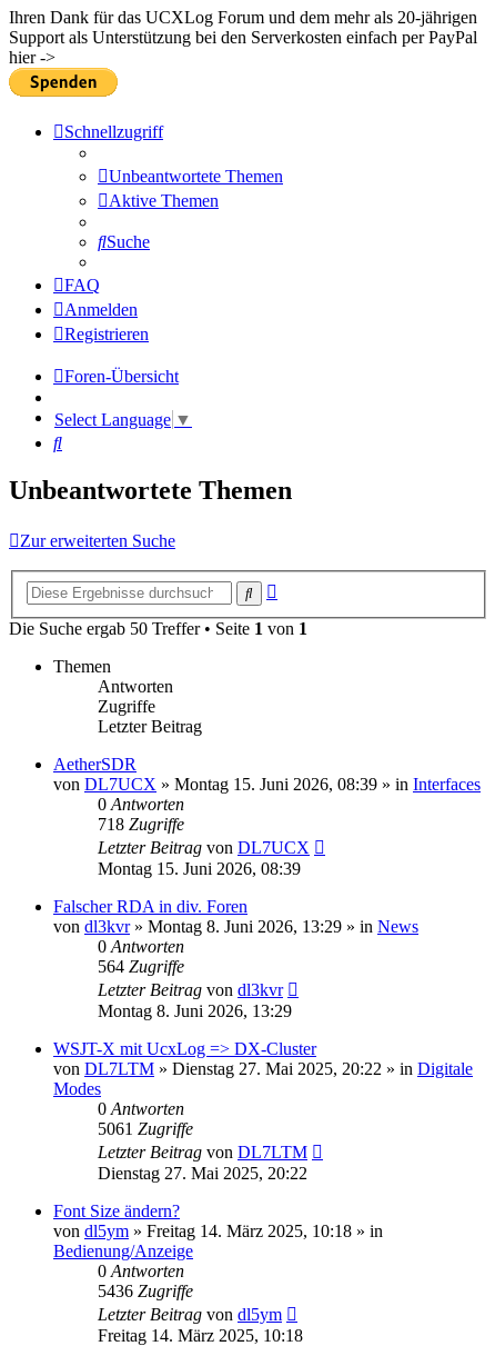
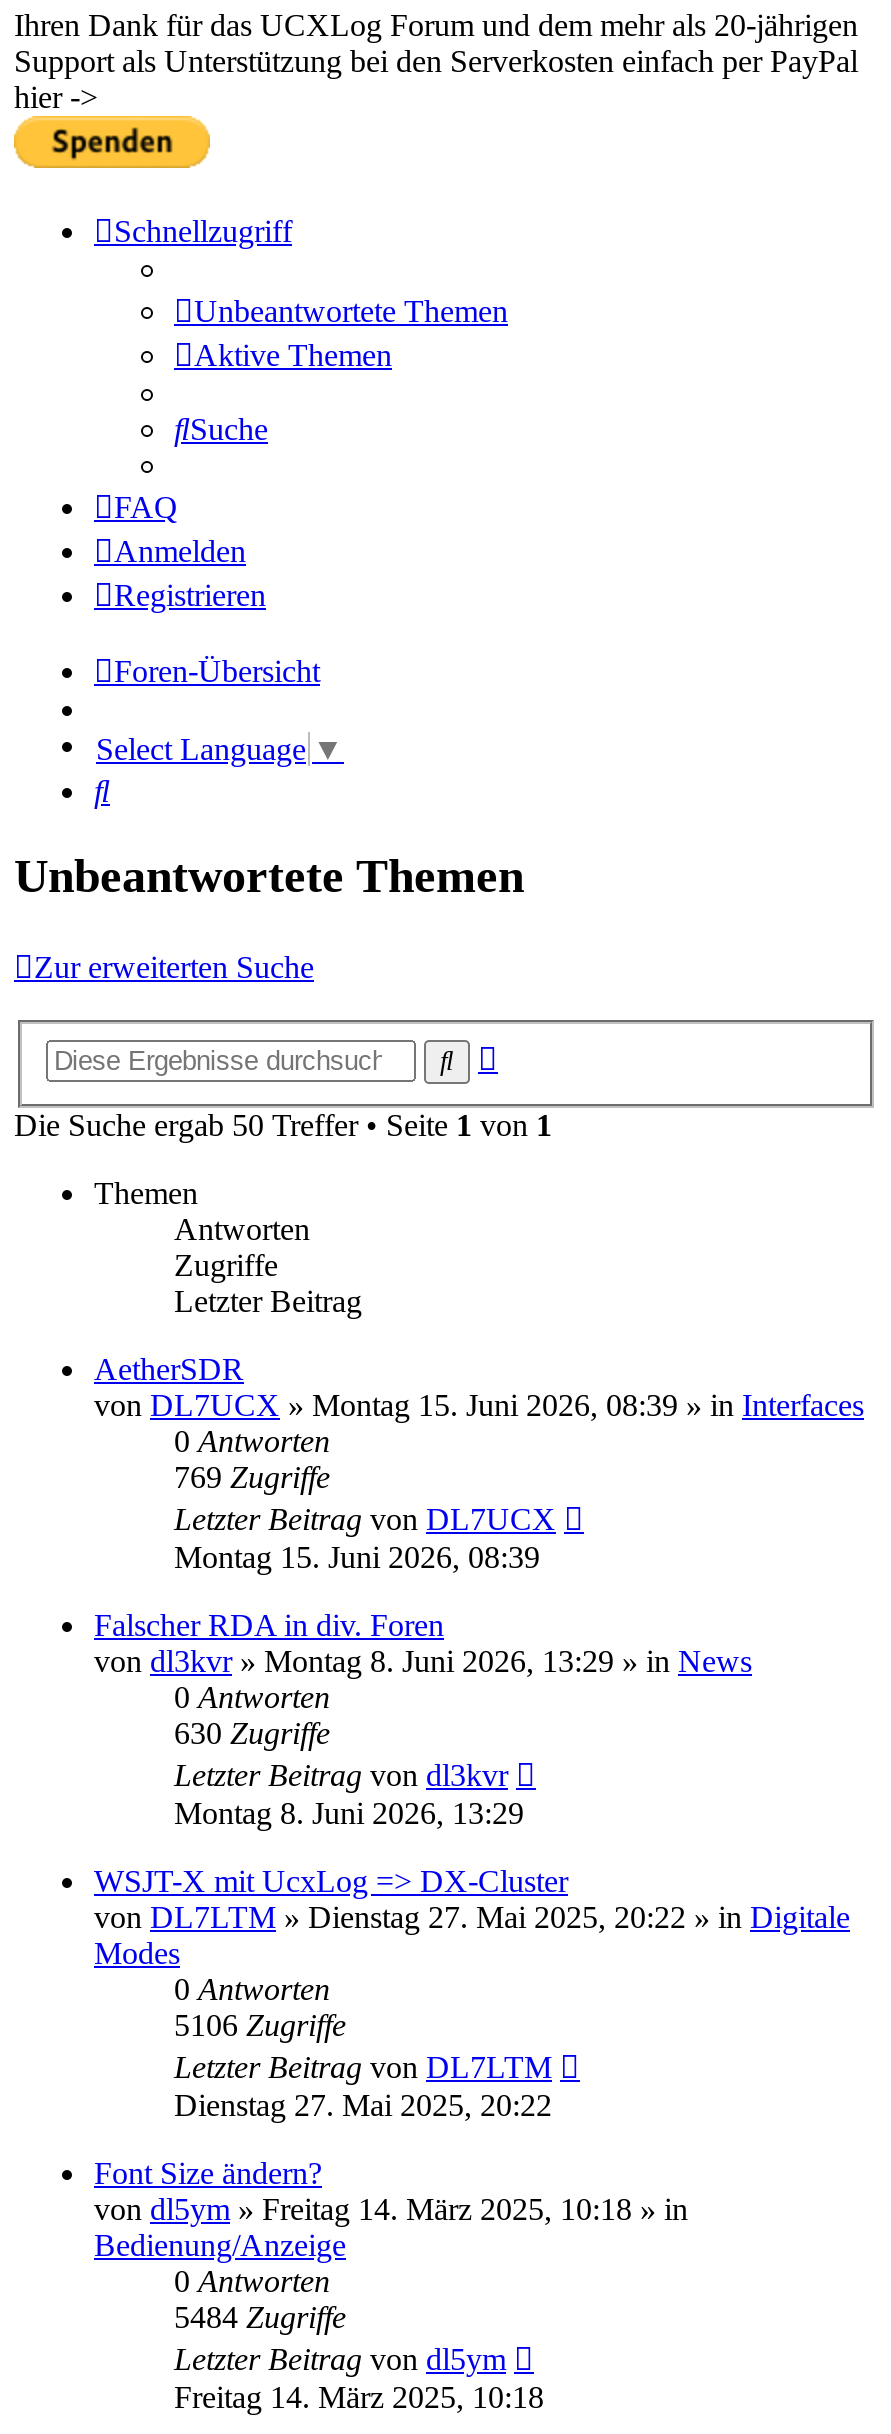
- 718 Zugriffe
+ 769 Zugriffe

- 564 Zugriffe
+ 630 Zugriffe

- 5061 Zugriffe
+ 5106 Zugriffe

- 5436 Zugriffe
+ 5484 Zugriffe
